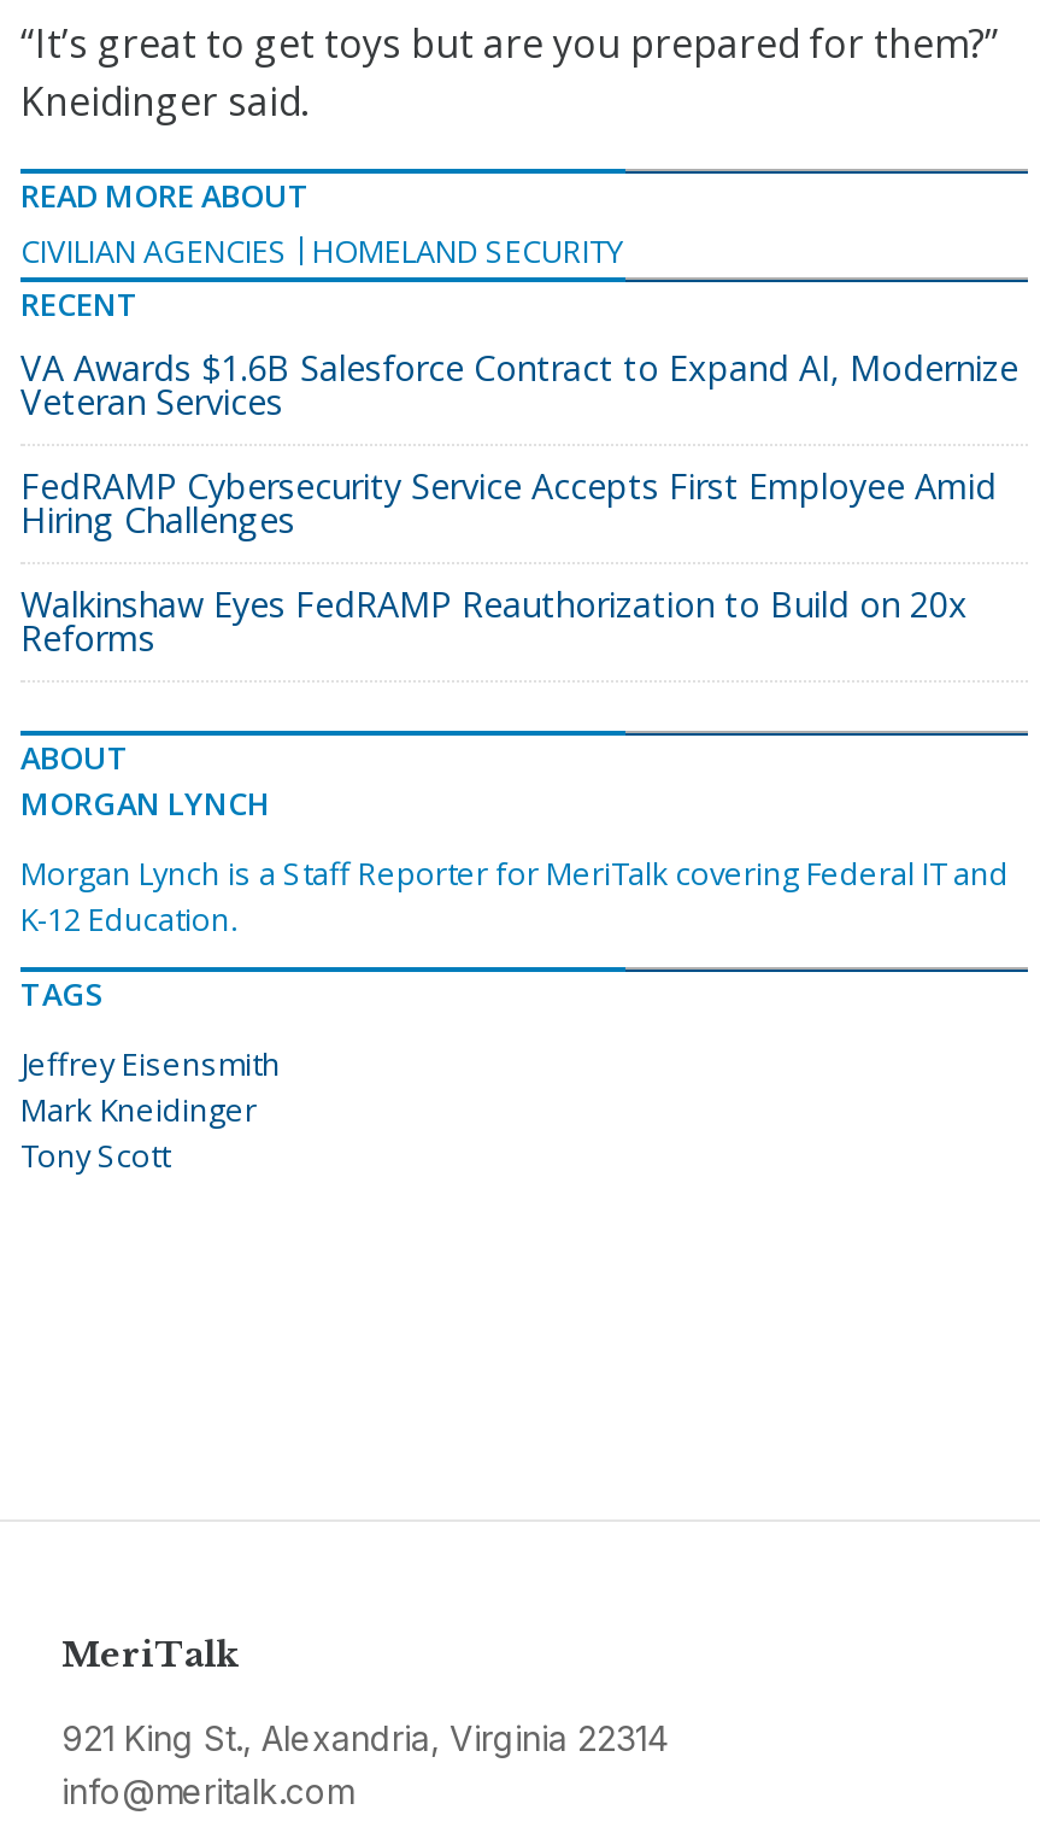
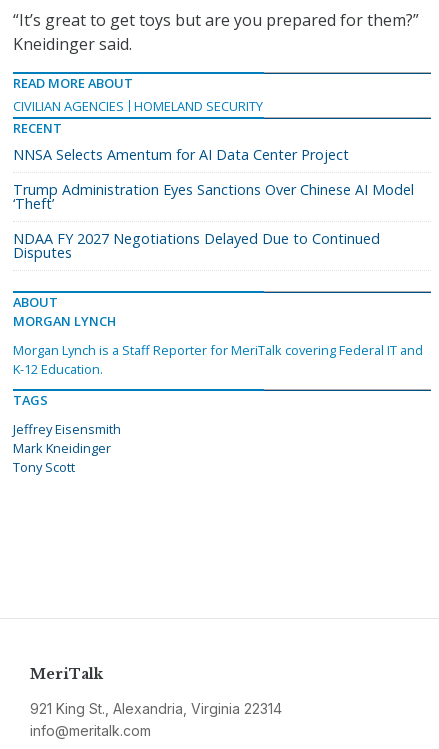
- VA Awards $1.6B Salesforce Contract to Expand AI, Modernize
- Veteran Services
+ NNSA Selects Amentum for AI Data Center Project

- FedRAMP Cybersecurity Service Accepts First Employee Amid
- Hiring Challenges
+ Trump Administration Eyes Sanctions Over Chinese AI Model
+ ‘Theft’

- Walkinshaw Eyes FedRAMP Reauthorization to Build on 20x
- Reforms
+ NDAA FY 2027 Negotiations Delayed Due to Continued
+ Disputes
